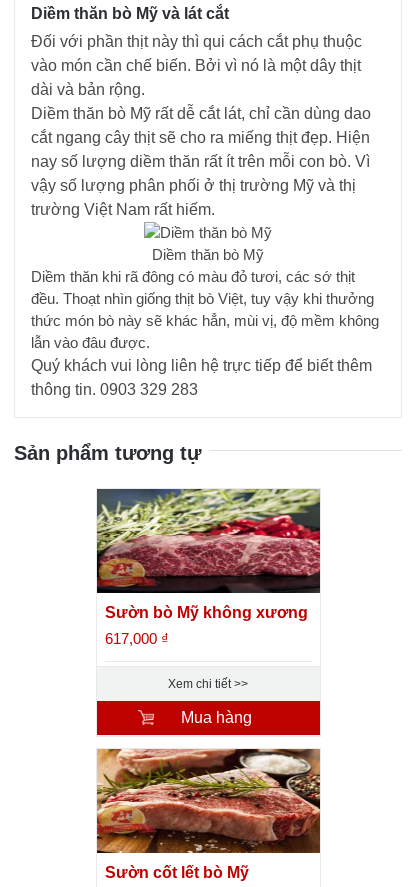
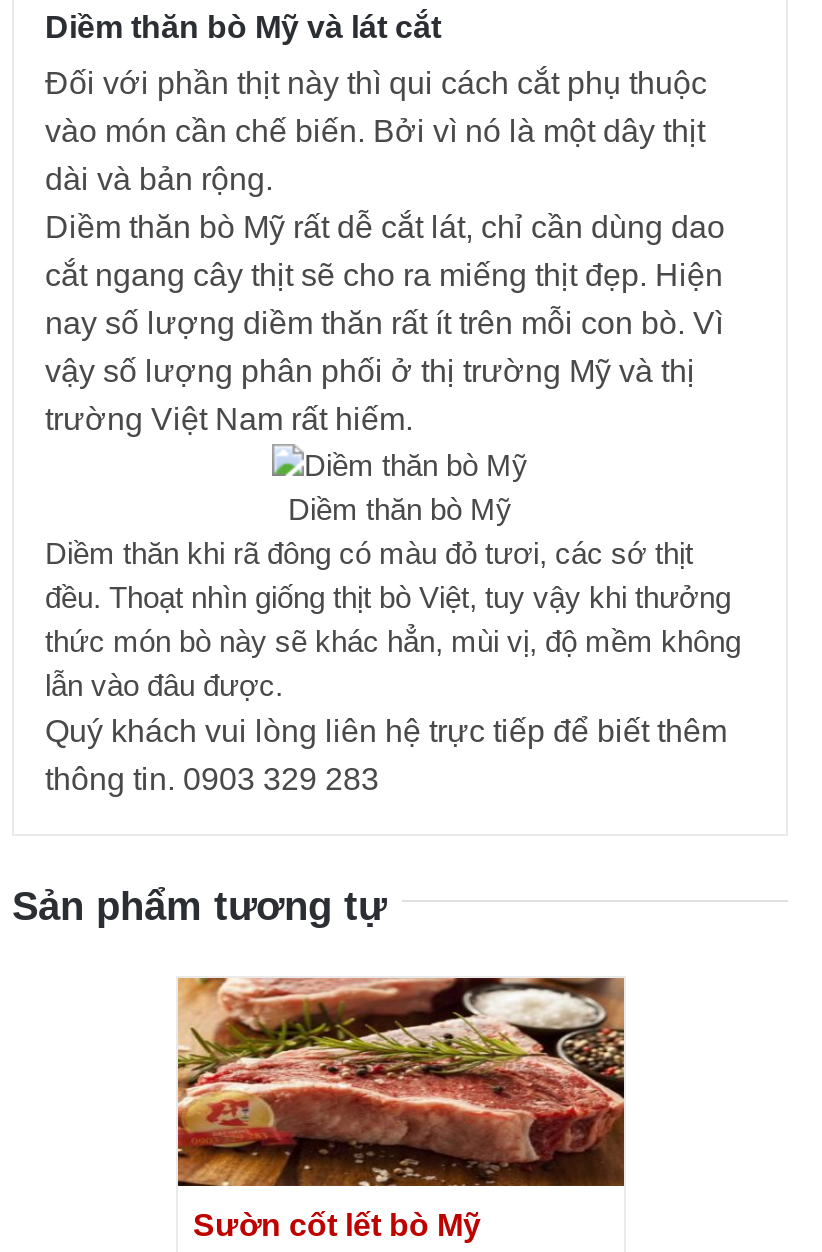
- [image]
- Sườn bò Mỹ không xương
- 617,000 ₫
- Xem chi tiết
- Mua hàng
